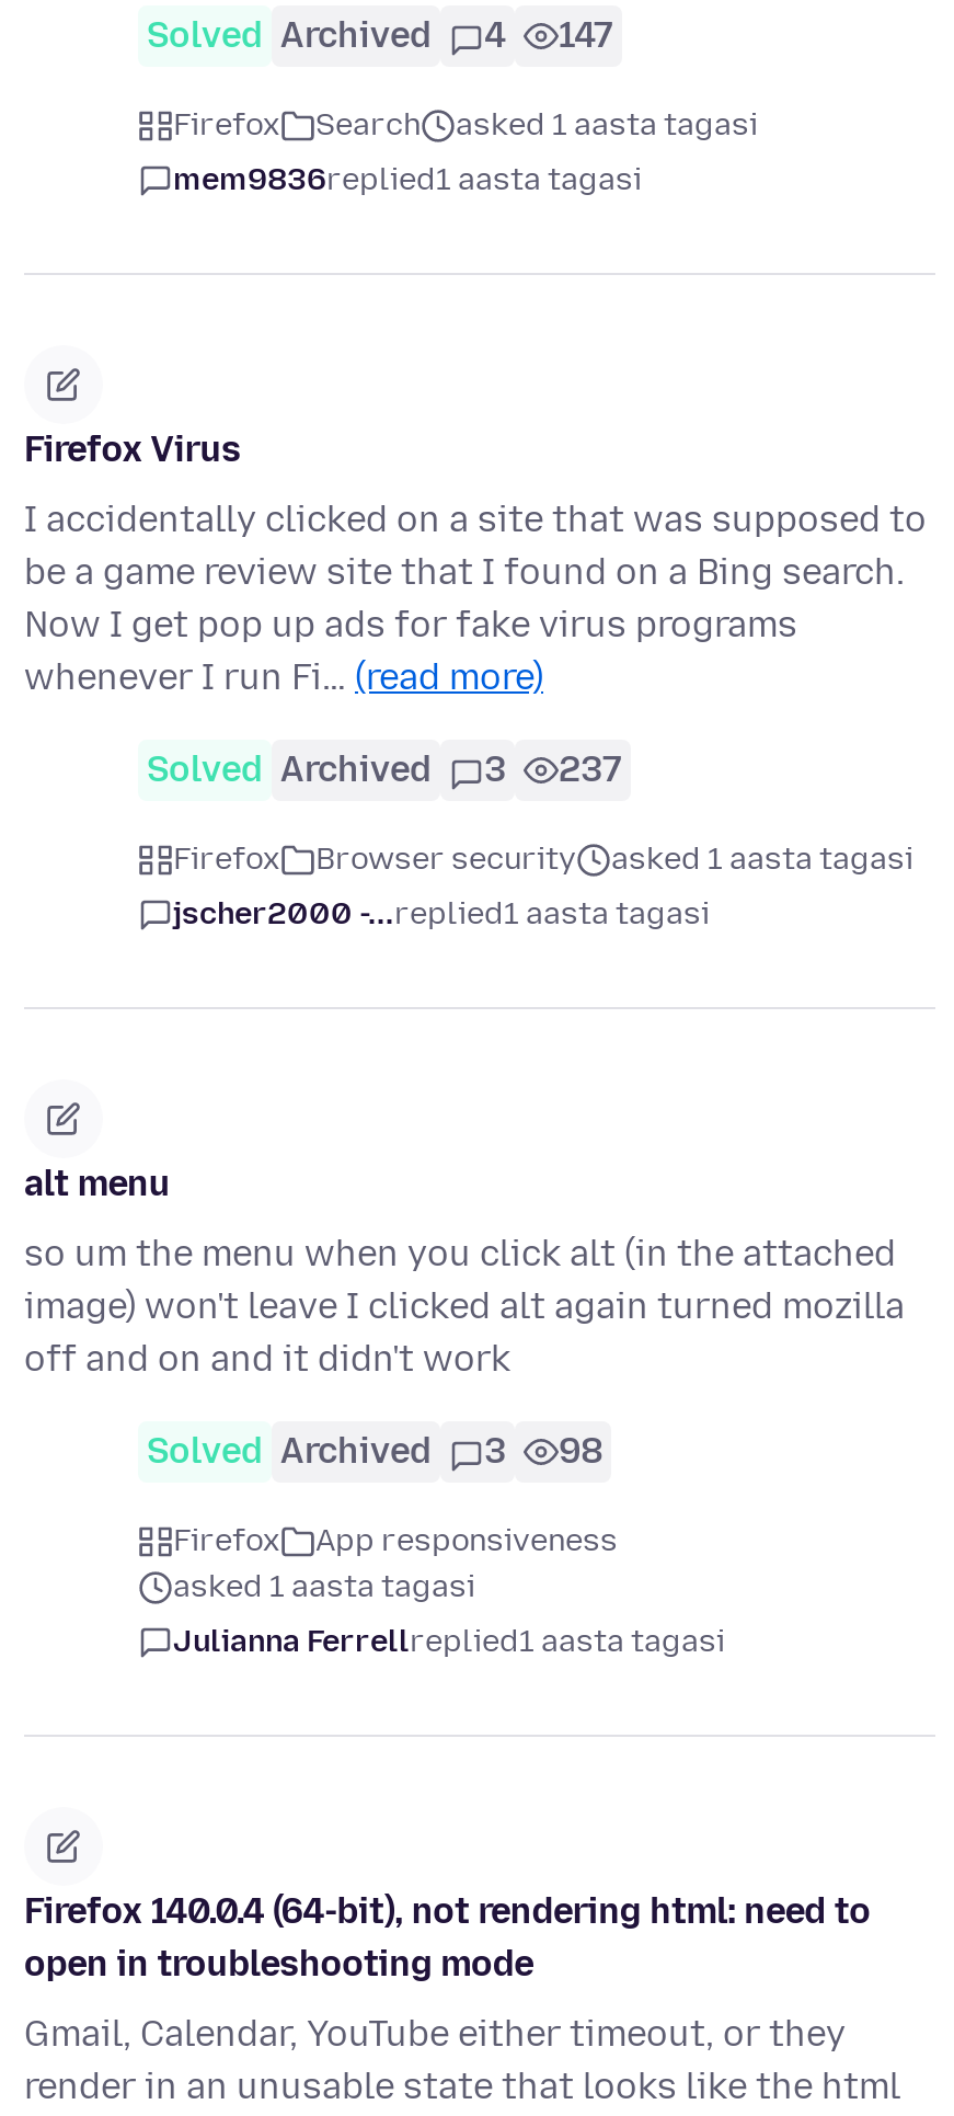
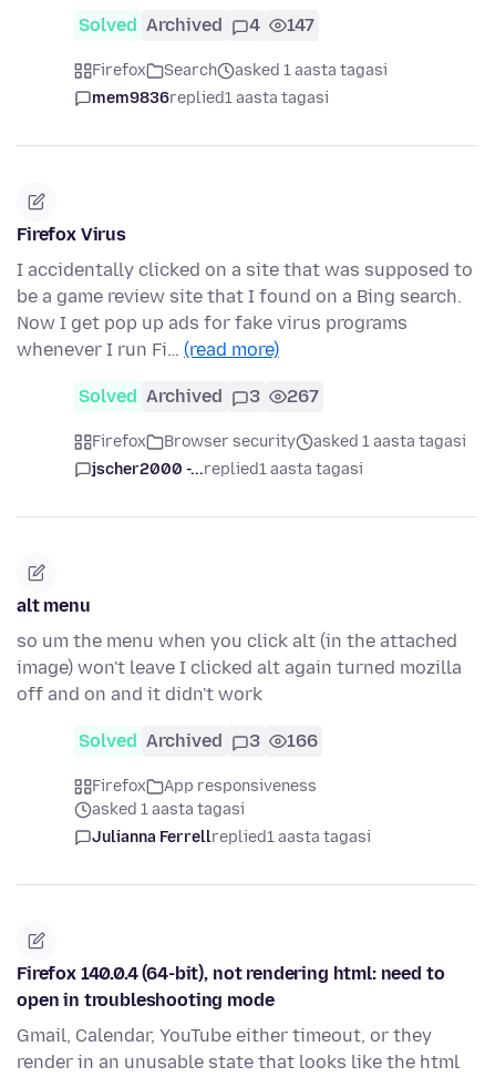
- Solved Archived 3 237
+ Solved Archived 3 267

- Solved Archived 3 98
+ Solved Archived 3 166
